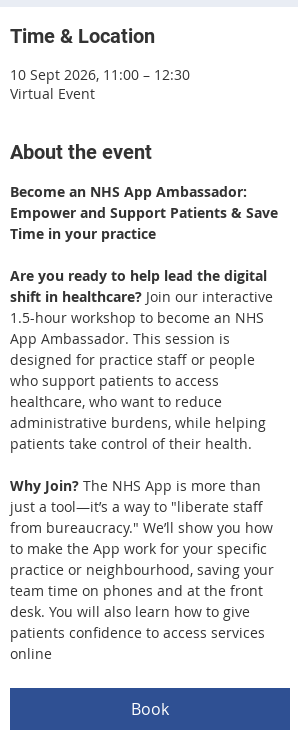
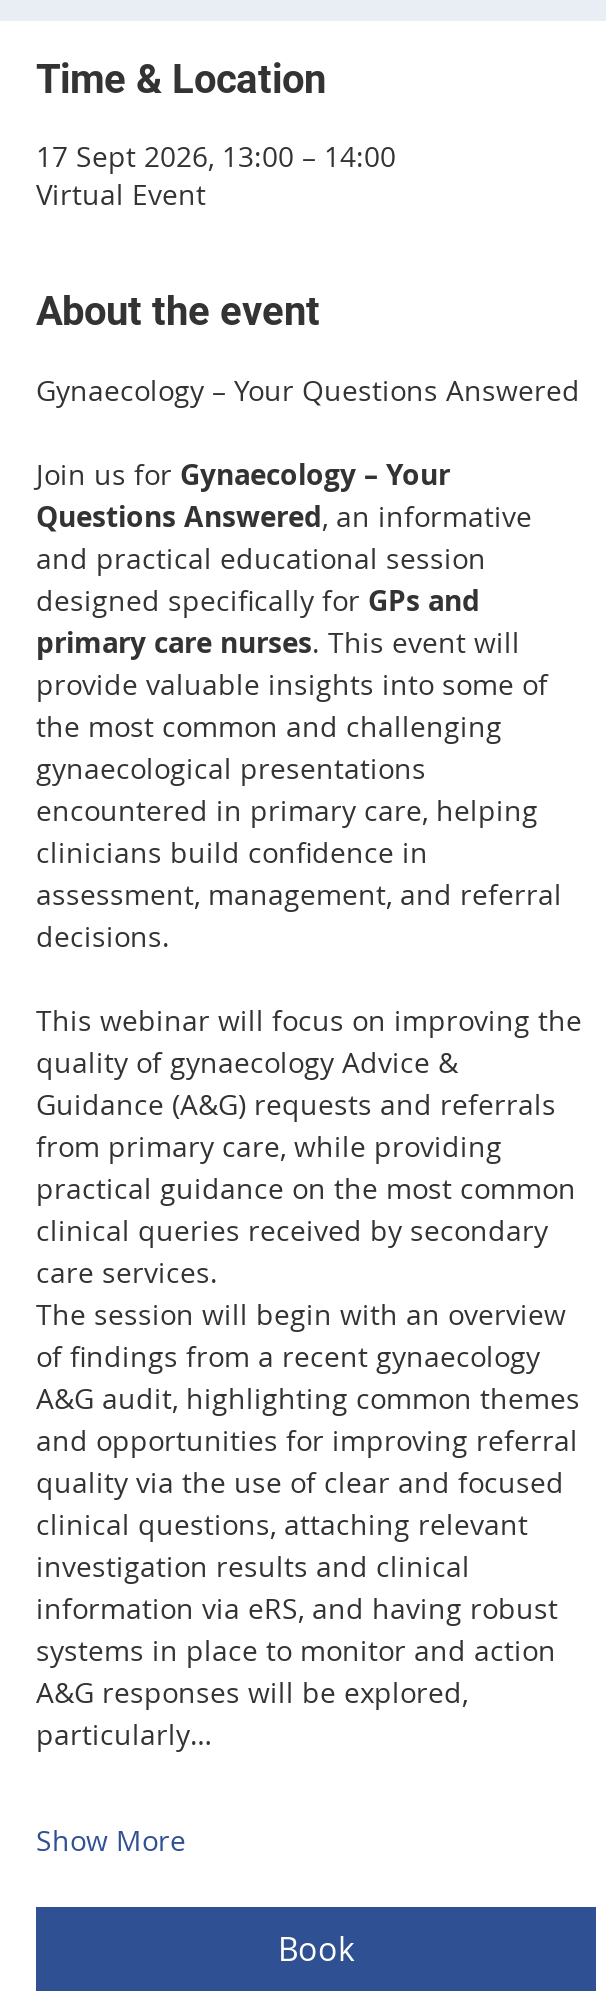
- 10 Sept 2026, 11:00 – 12:30
+ 17 Sept 2026, 13:00 – 14:00

- Become an NHS App Ambassador:
- Empower and Support Patients & Save
- Time in your practice
- Are you ready to help lead the digital
- shift in healthcare? Join our interactive
- 1.5-hour workshop to become an NHS
- App Ambassador. This session is
- designed for practice staff or people
- who support patients to access
- healthcare, who want to reduce
- administrative burdens, while helping
- patients take control of their health.
- Why Join? The NHS App is more than
- just a tool—it’s a way to "liberate staff
- from bureaucracy." We’ll show you how
- to make the App work for your specific
- practice or neighbourhood, saving your
- team time on phones and at the front
- desk. You will also learn how to give
- patients confidence to access services
- online
+ Gynaecology – Your Questions Answered
+ Join us for Gynaecology – Your
+ Questions Answered, an informative
+ and practical educational session
+ designed specifically for GPs and
+ primary care nurses. This event will
+ provide valuable insights into some of
+ the most common and challenging
+ gynaecological presentations
+ encountered in primary care, helping
+ clinicians build confidence in
+ assessment, management, and referral
+ decisions.
+ This webinar will focus on improving the
+ quality of gynaecology Advice &
+ Guidance (A&G) requests and referrals
+ from primary care, while providing
+ practical guidance on the most common
+ clinical queries received by secondary
+ care services.
+ The session will begin with an overview
+ of findings from a recent gynaecology
+ A&G audit, highlighting common themes
+ and opportunities for improving referral
+ quality via the use of clear and focused
+ clinical questions, attaching relevant
+ investigation results and clinical
+ information via eRS, and having robust
+ systems in place to monitor and action
+ A&G responses will be explored,
+ particularly…
+ Show More
